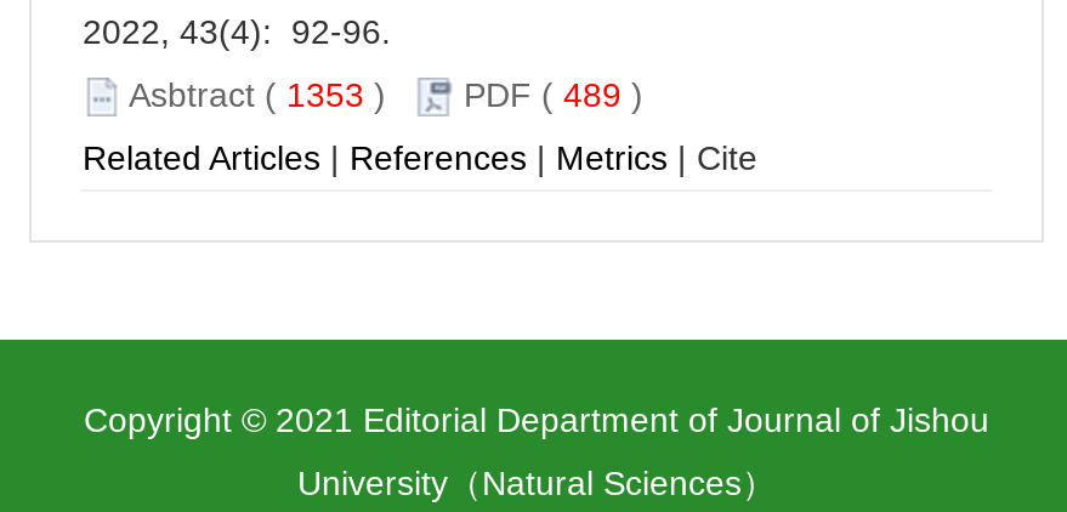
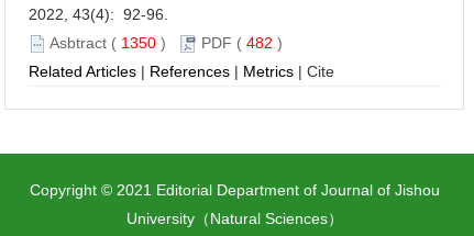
- Asbtract (1353)
+ Asbtract (1350)

- PDF (489)
+ PDF (482)
